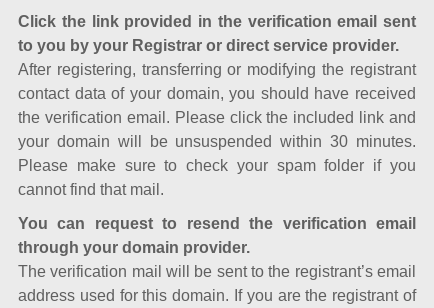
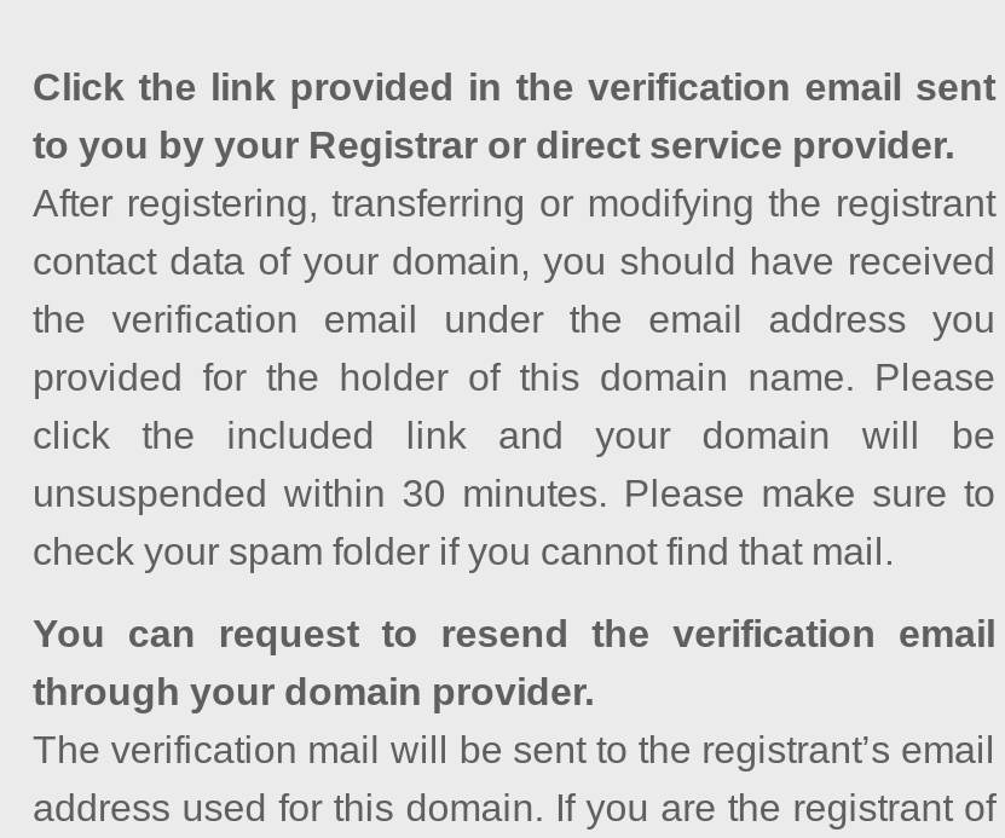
- the verification email. Please click the included link and
- your domain will be unsuspended within 30 minutes.
- Please make sure to check your spam folder if you
- cannot find that mail.
+ the verification email under the email address you
+ provided for the holder of this domain name. Please
+ click the included link and your domain will be
+ unsuspended within 30 minutes. Please make sure to
+ check your spam folder if you cannot find that mail.
